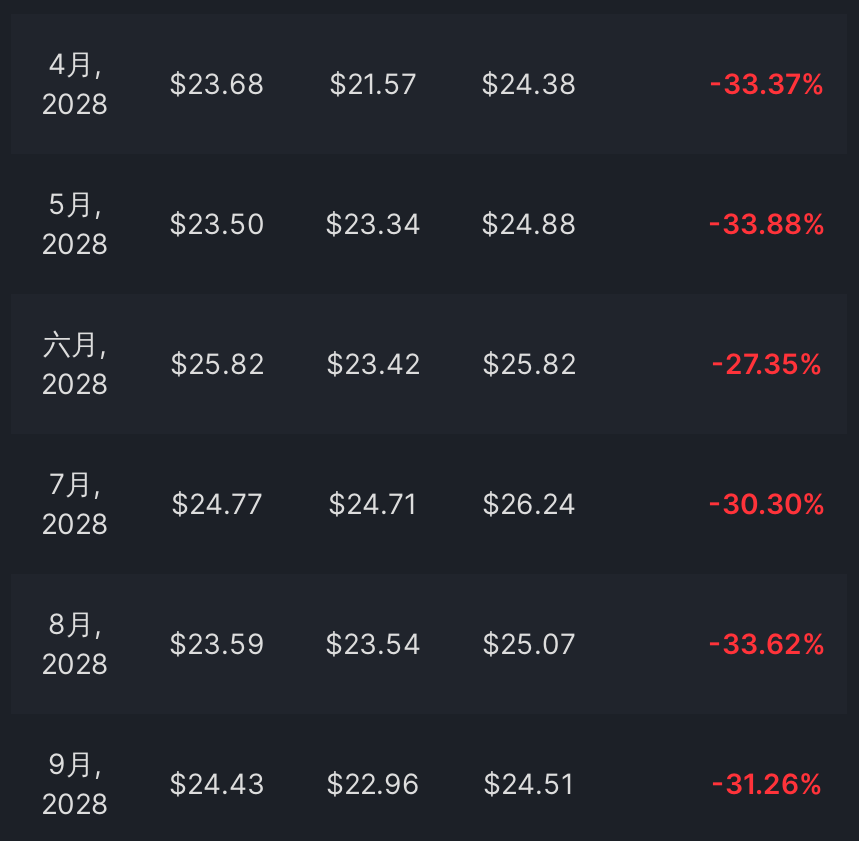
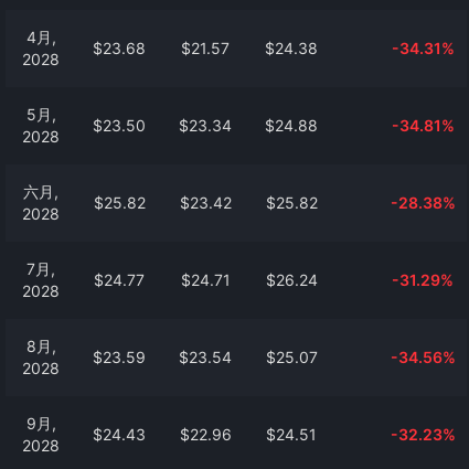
- -33.37%
+ -34.31%

- -33.88%
+ -34.81%

- -27.35%
+ -28.38%

- -30.30%
+ -31.29%

- -33.62%
+ -34.56%

- -31.26%
+ -32.23%
